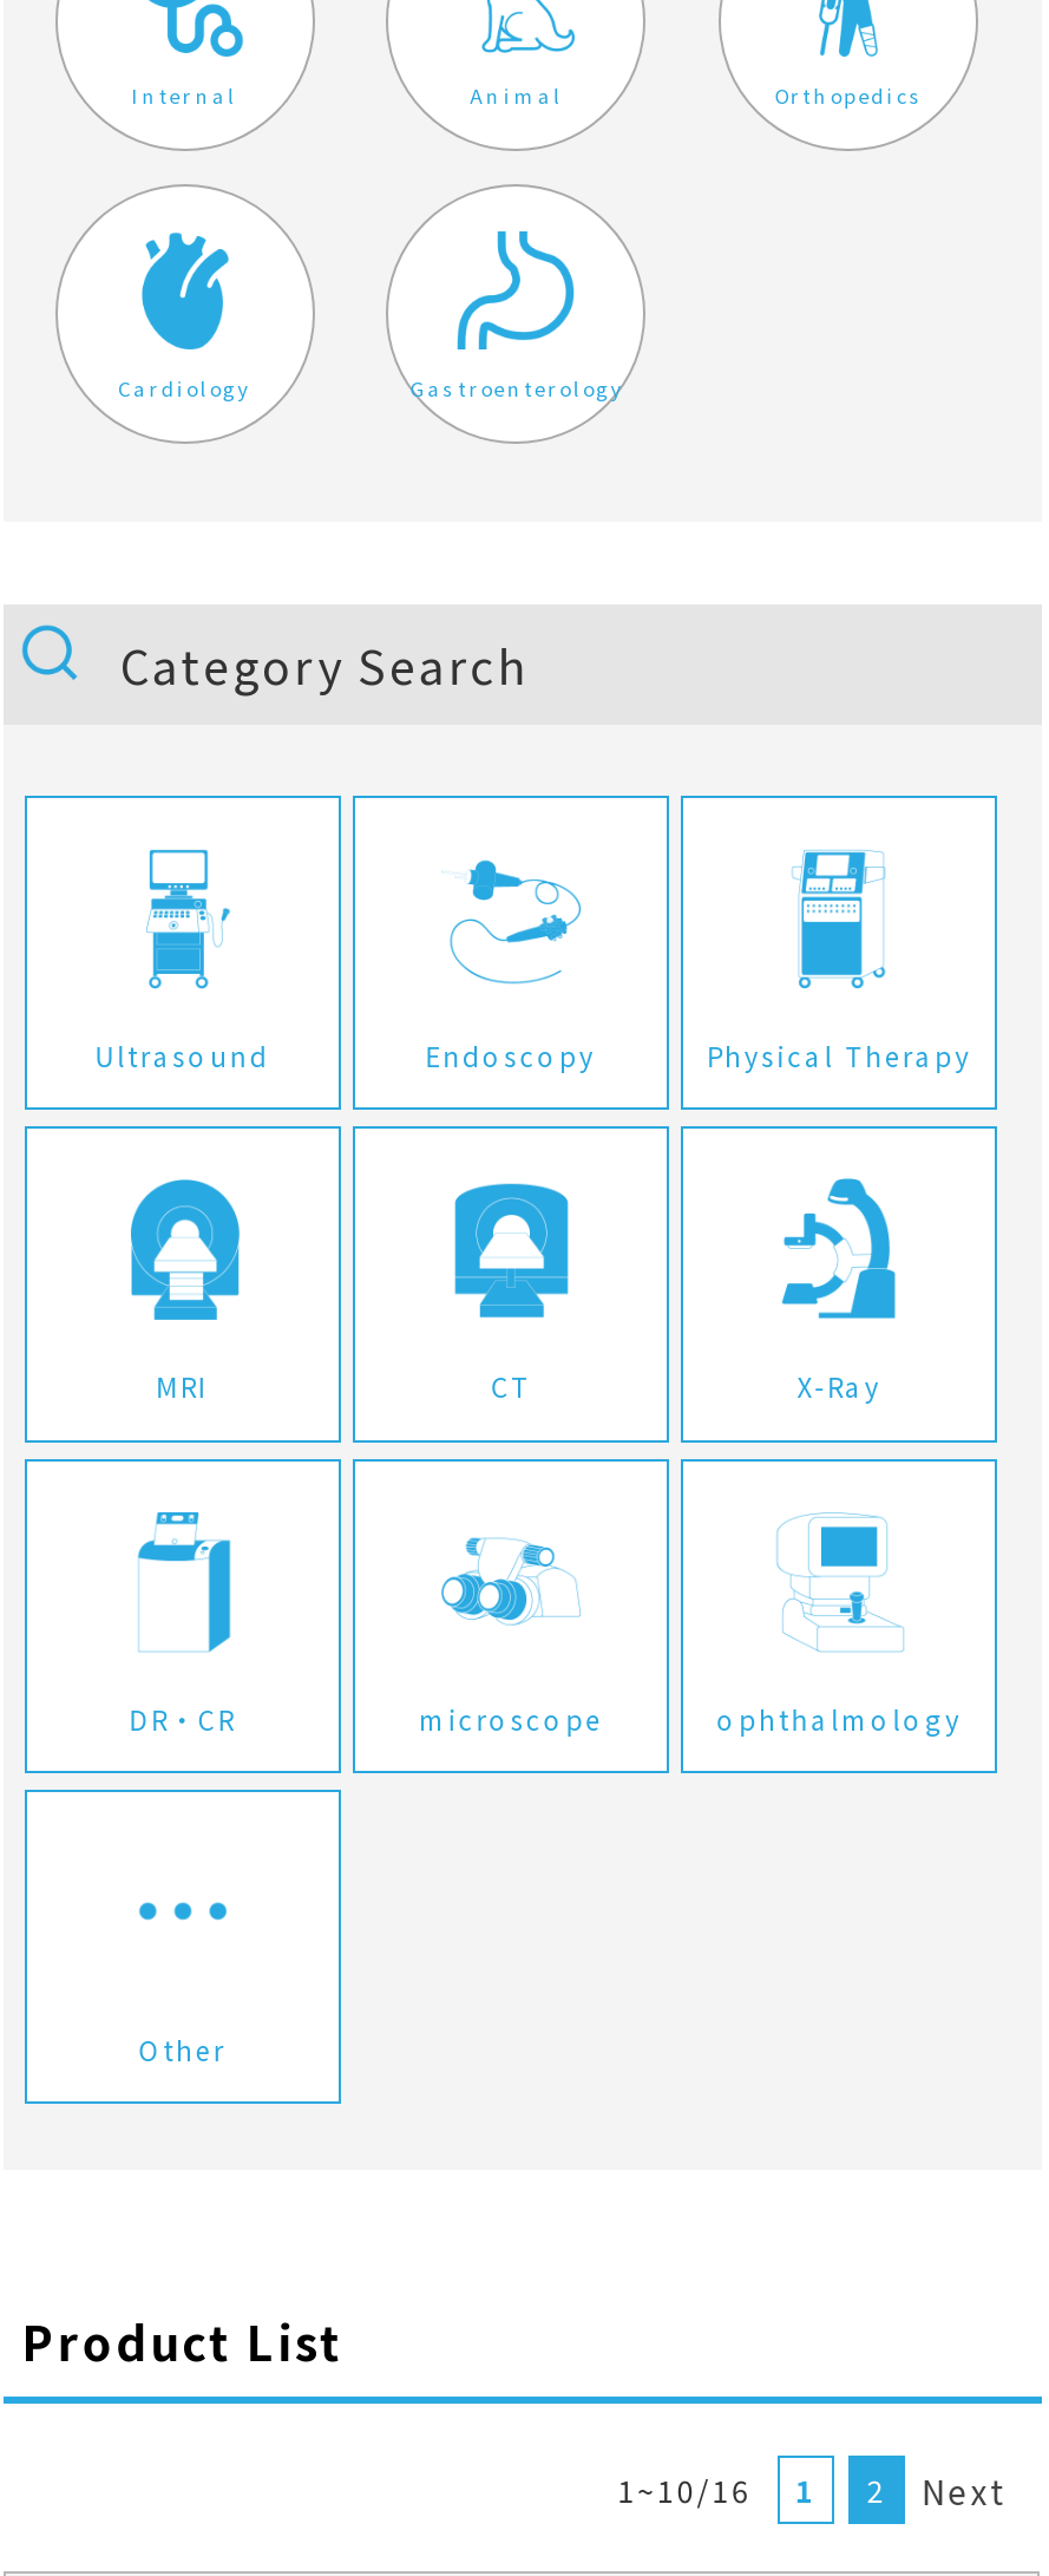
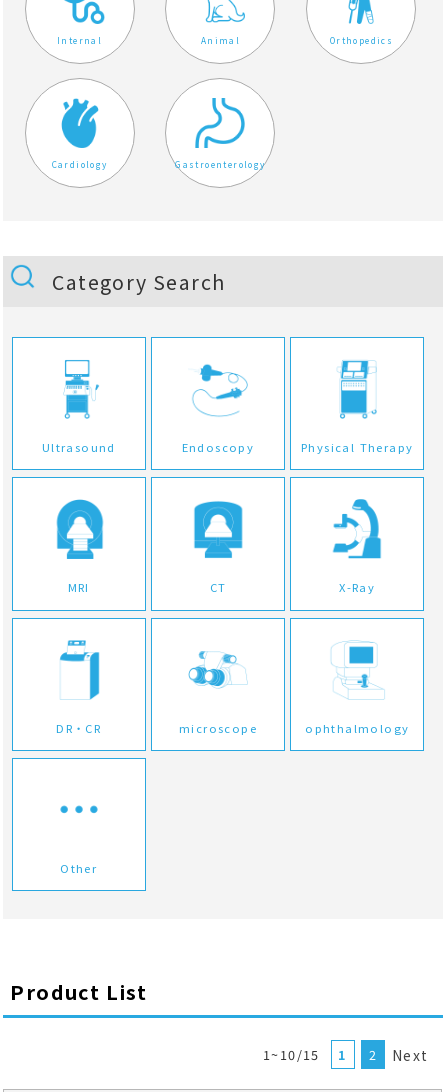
- 1~10/16 1 2 Next
+ 1~10/15 1 2 Next
